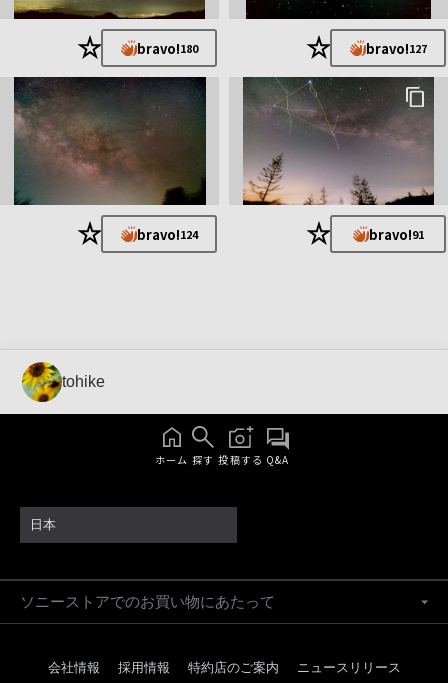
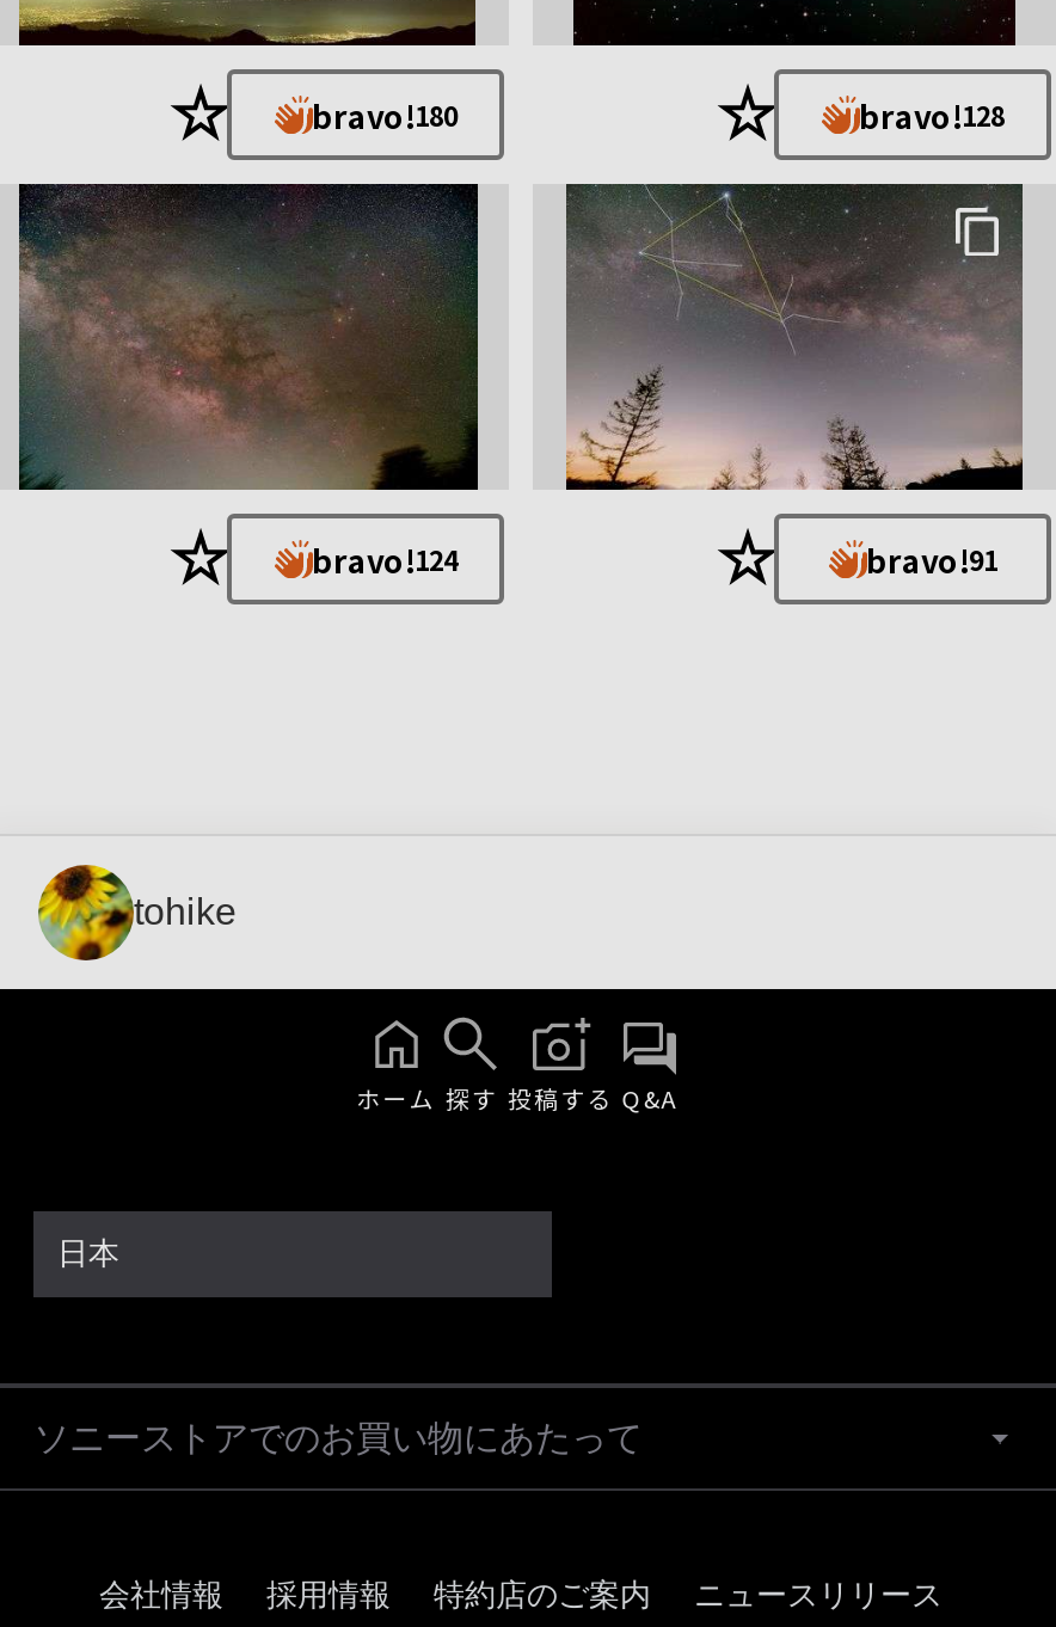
- bravo!127
+ bravo!128
